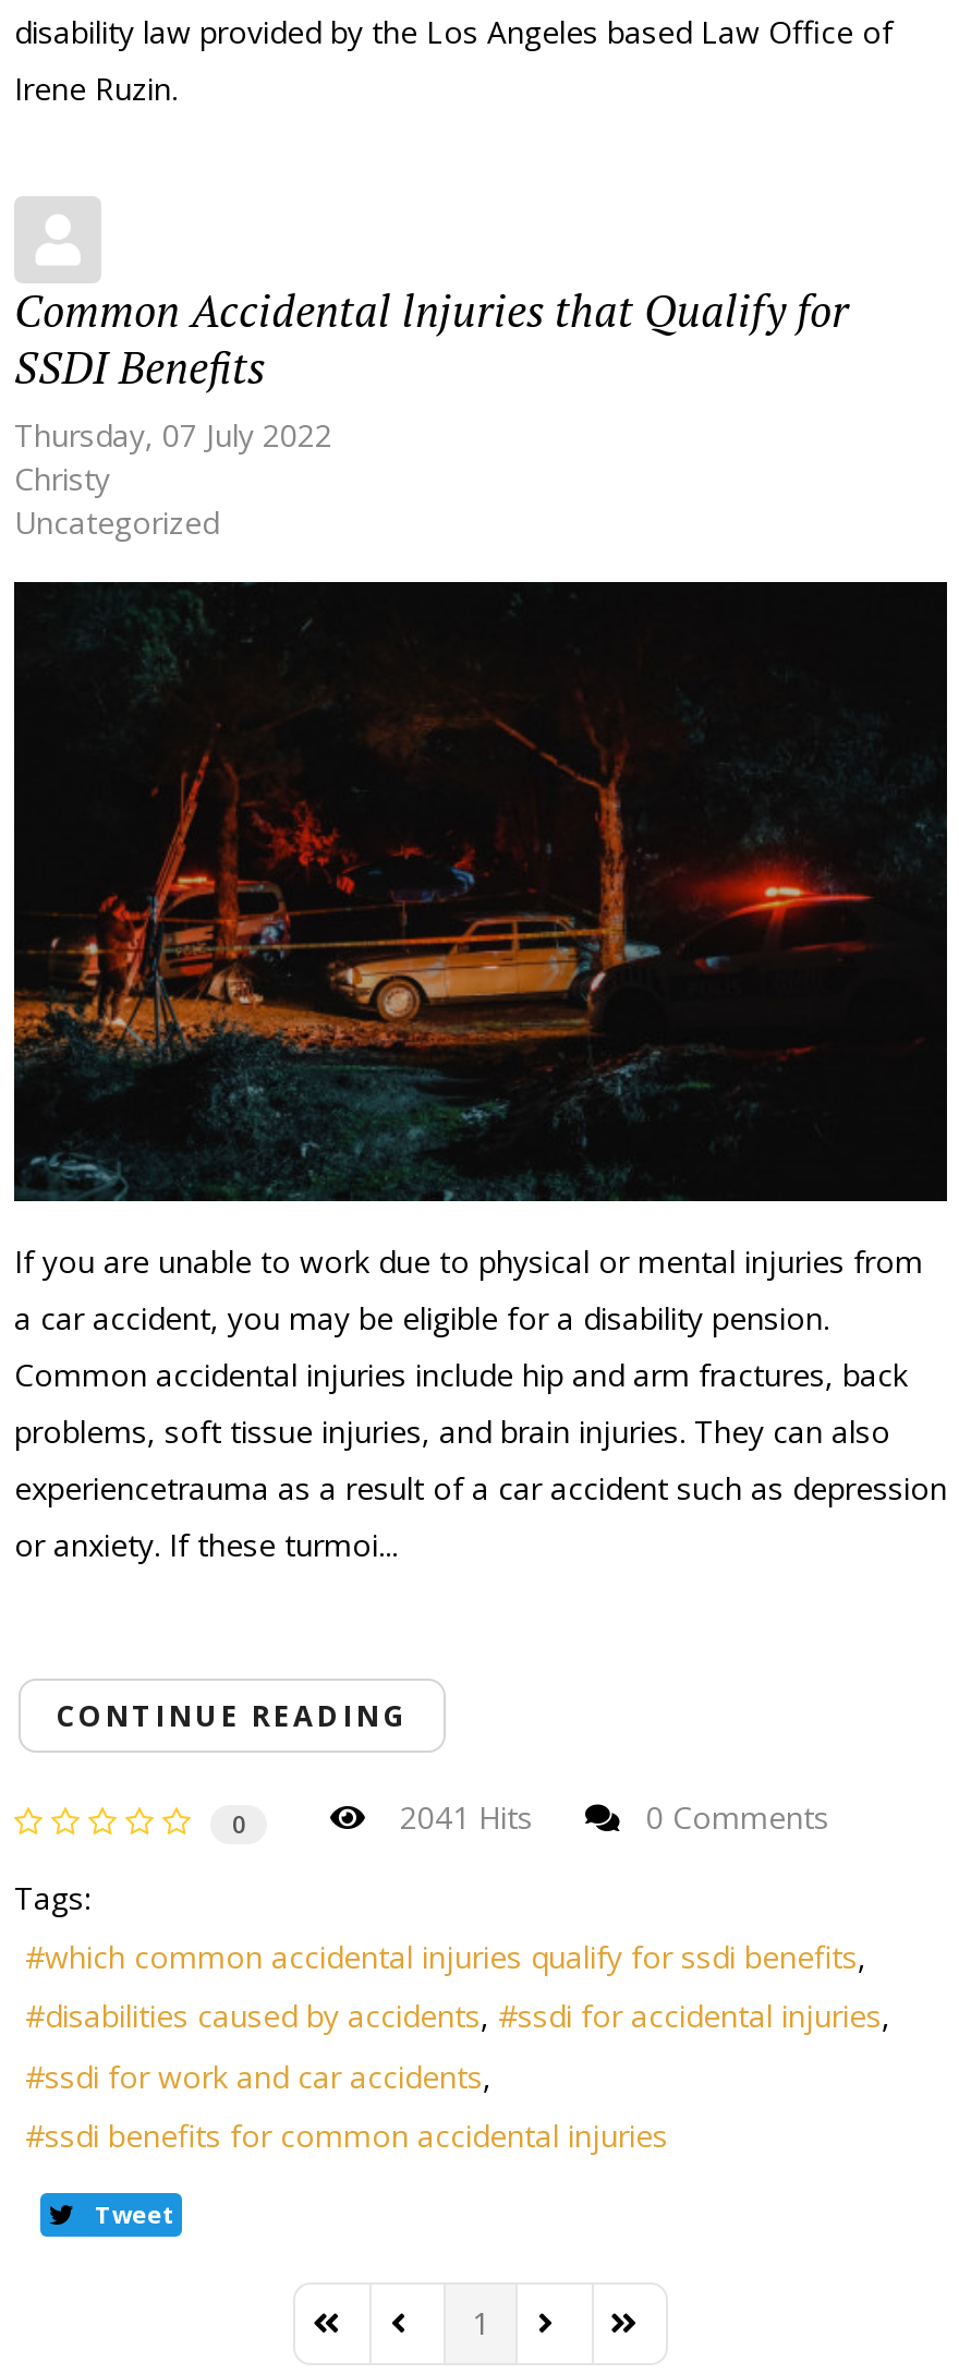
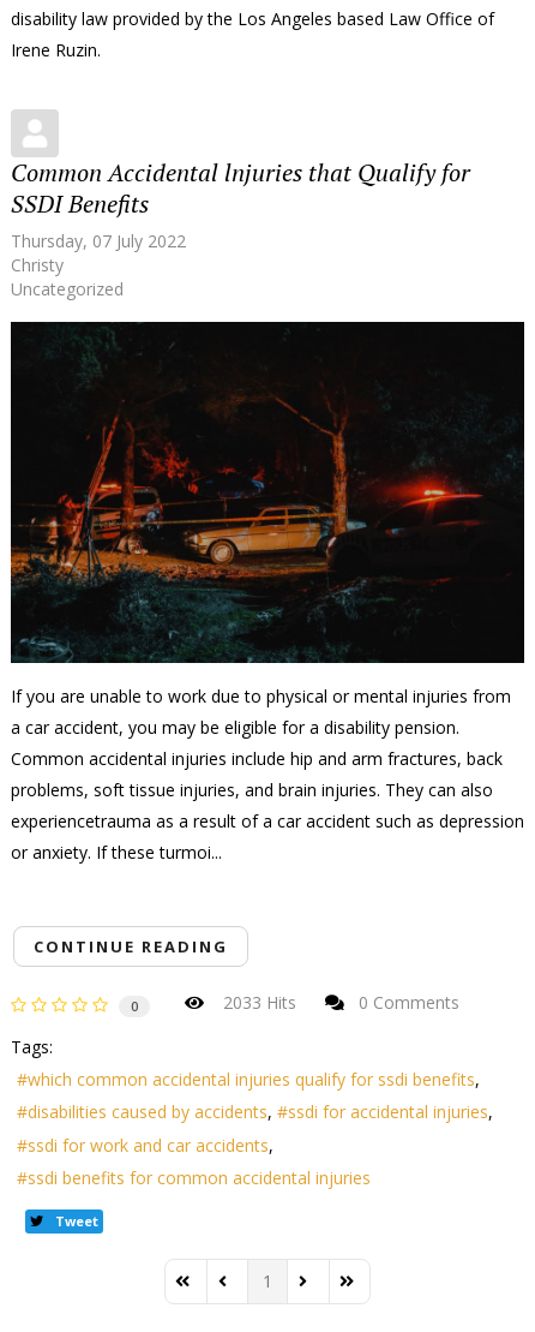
- 2041 Hits
+ 2033 Hits
